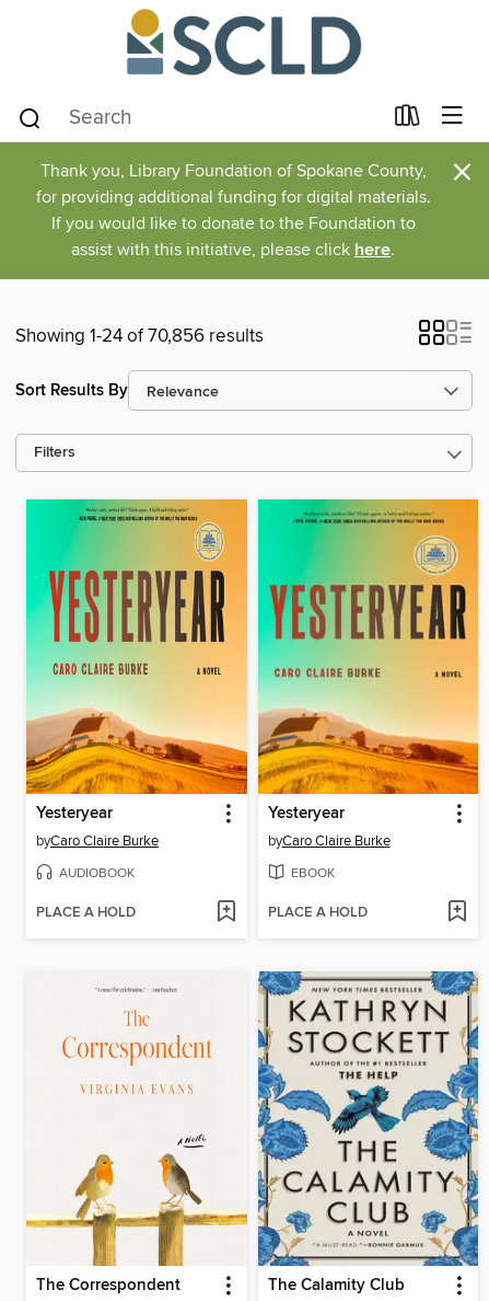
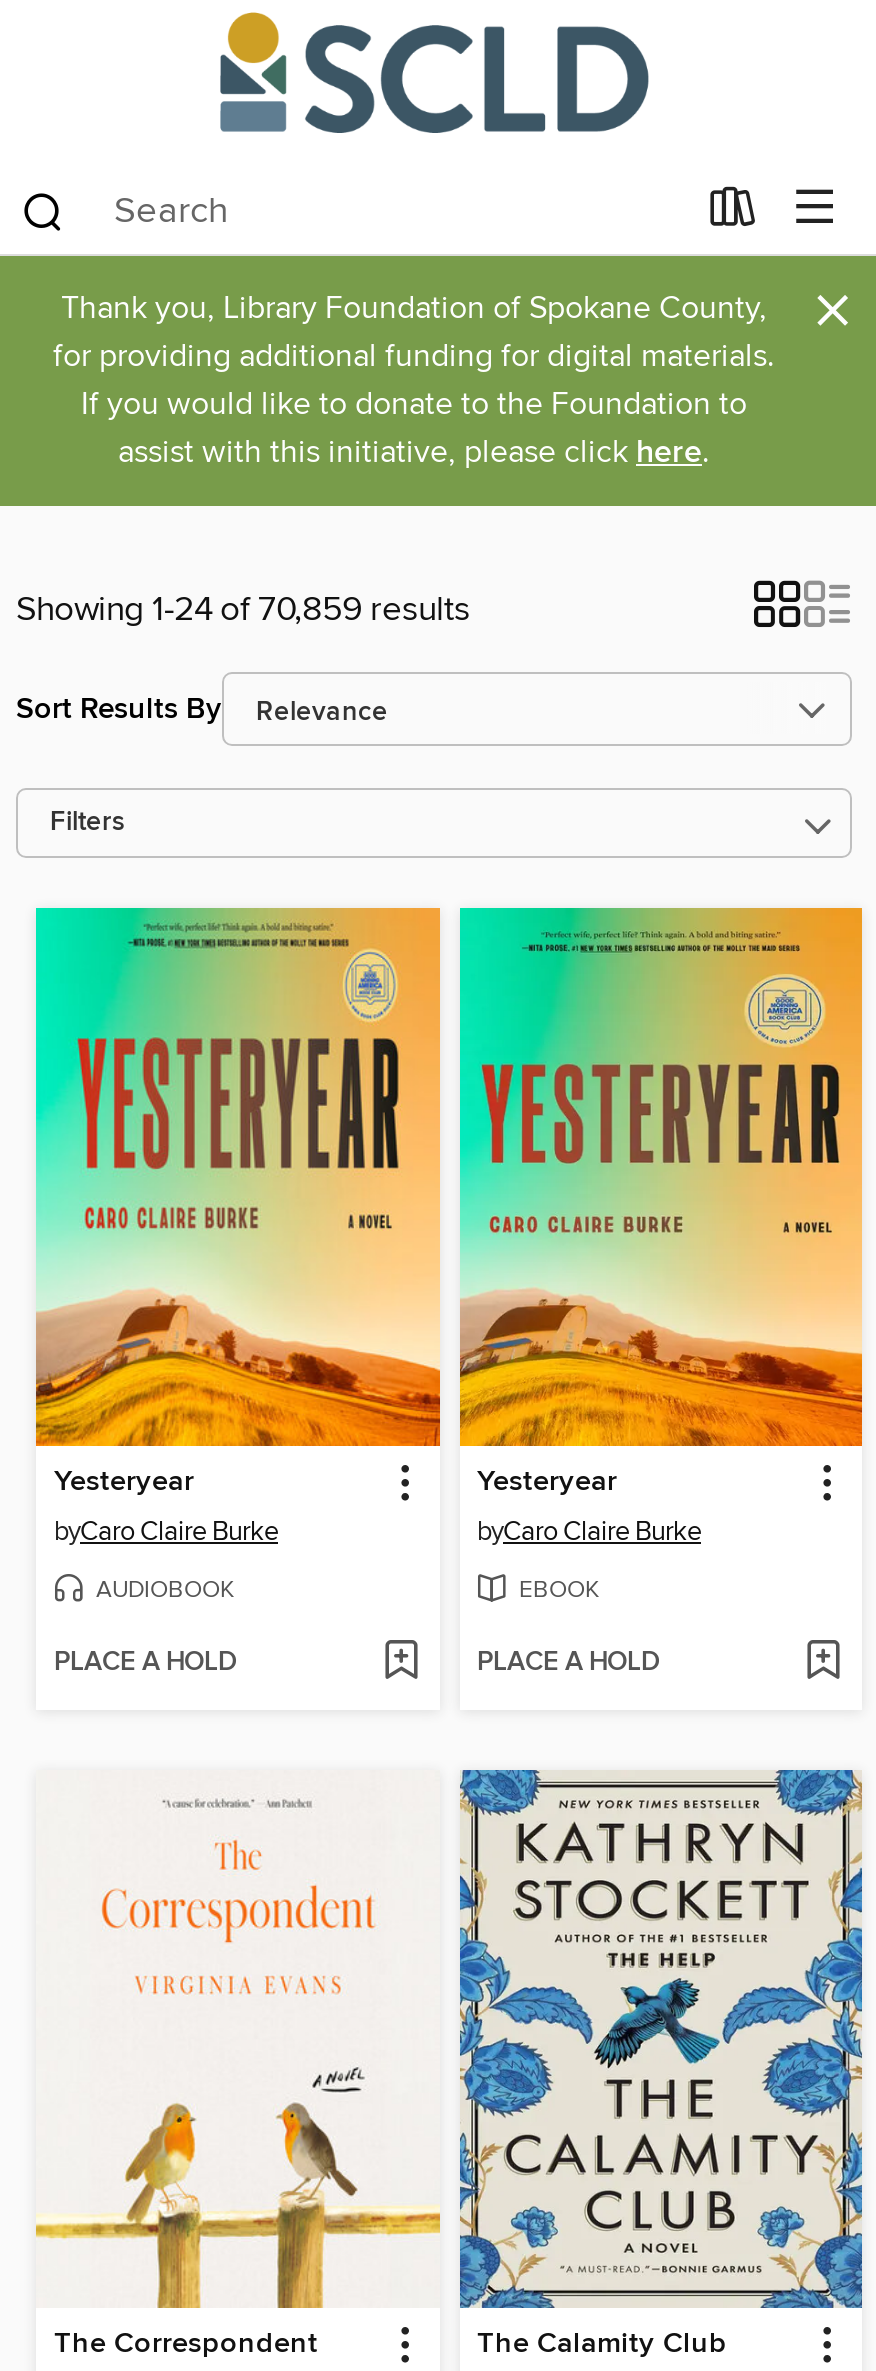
- Showing 1-24 of 70,856 results
+ Showing 1-24 of 70,859 results
